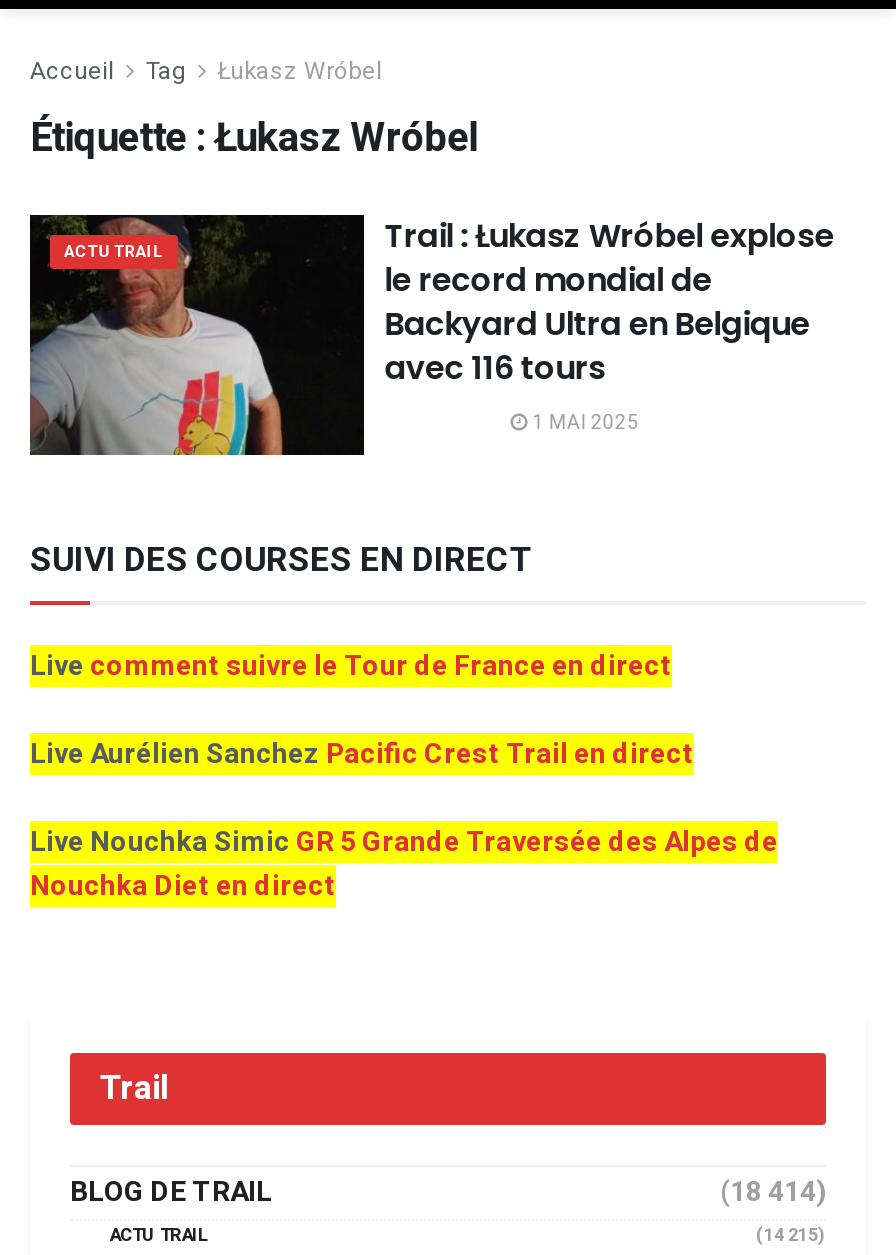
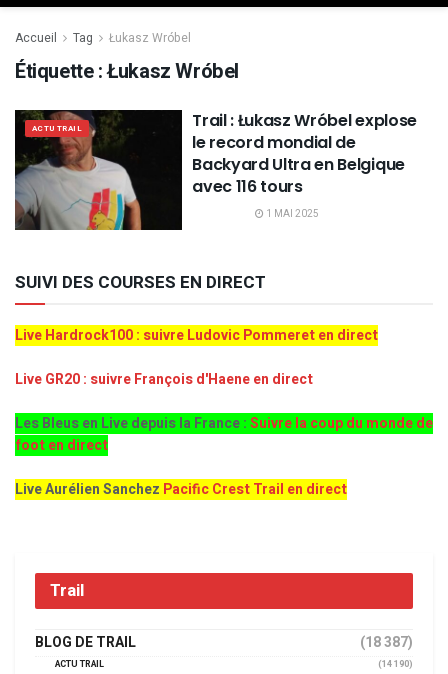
- Live comment suivre le Tour de France en direct
+ Live Hardrock100 : suivre Ludovic Pommeret en direct
+ Live GR20 : suivre François d'Haene en direct
+ Les Bleus en Live depuis la France :Suivre la coup du monde de
+ foot en direct

moved down: Live Aurélien Sanchez Pacific Crest Trail en direct

- Live Nouchka Simic GR 5 Grande Traversée des Alpes de
- Nouchka Diet en direct

- (18 414)
+ (18 387)

- (14 215)
+ (14 190)
